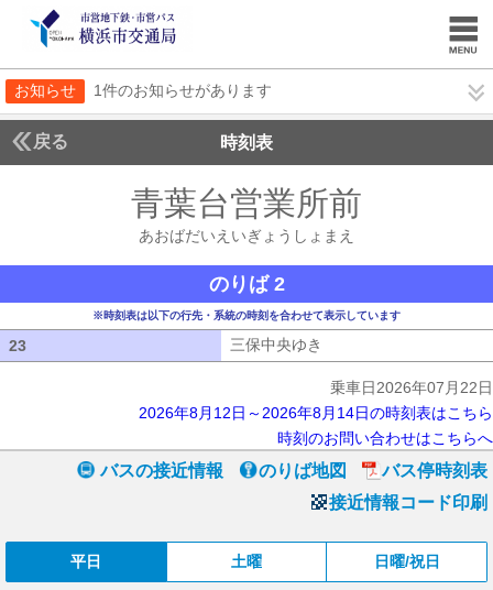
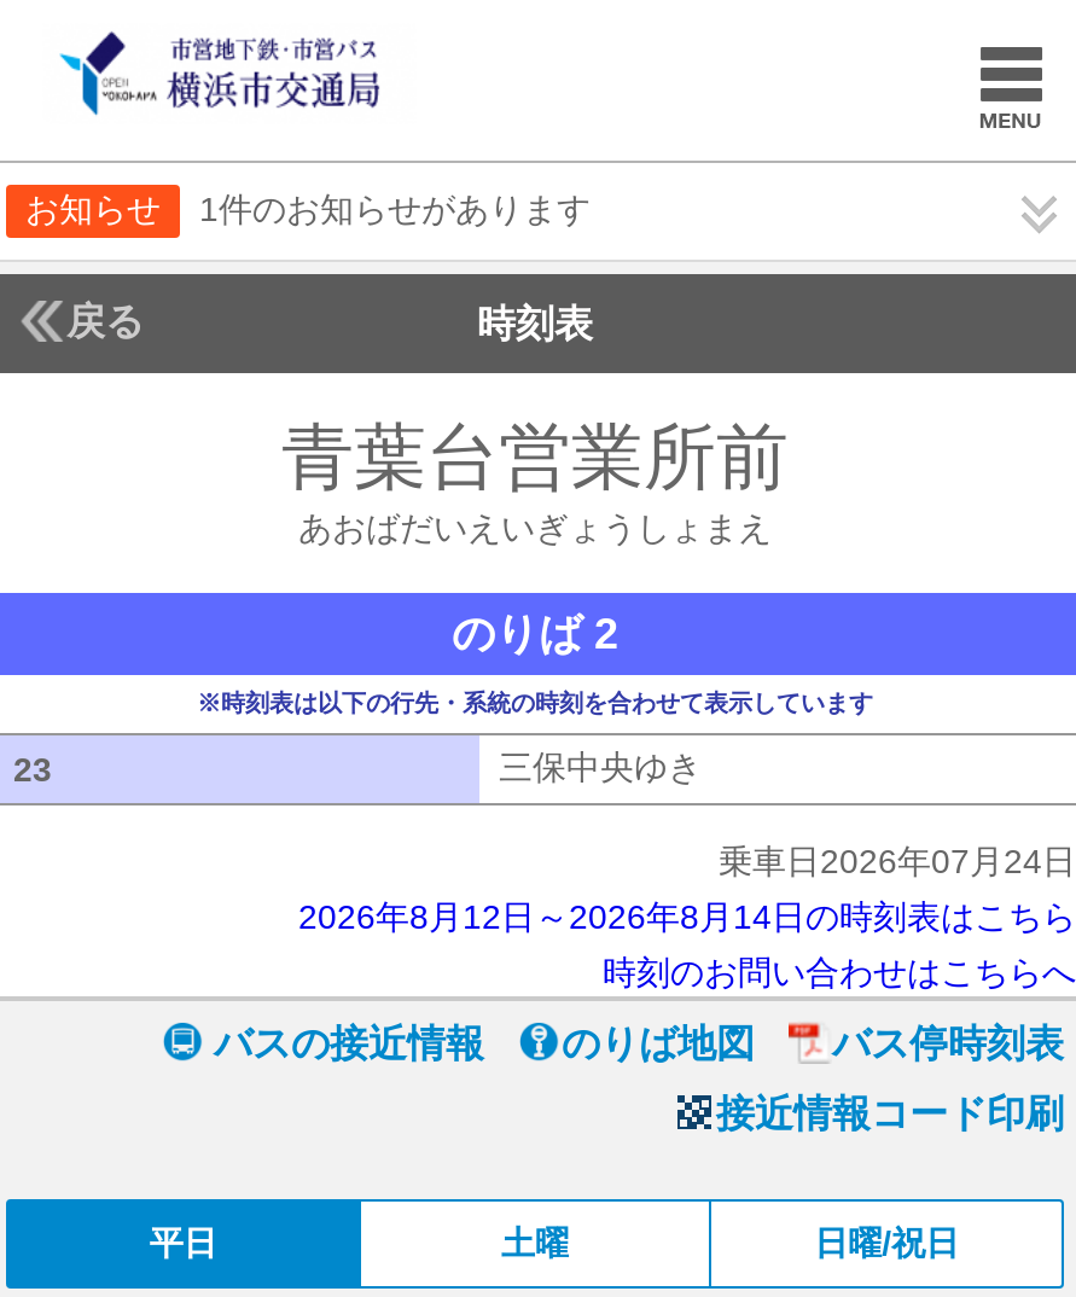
- 乗車日2026年07月22日
+ 乗車日2026年07月24日
